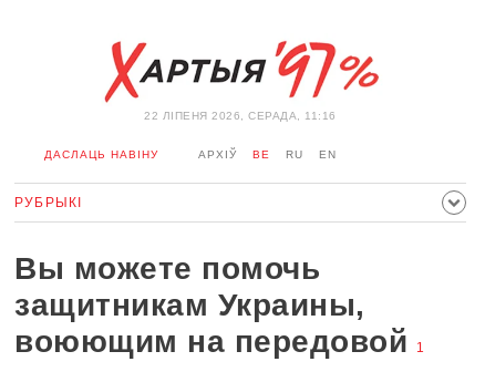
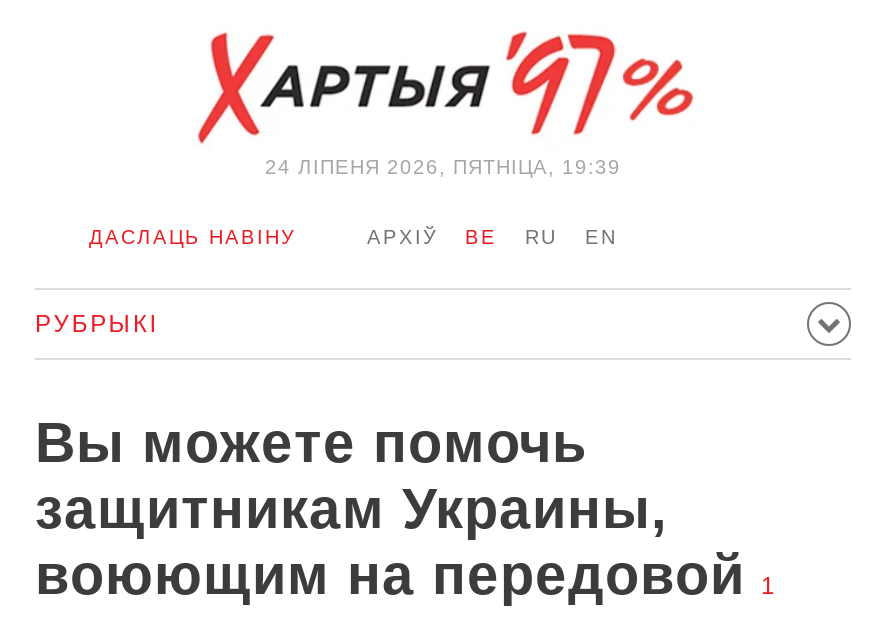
- 22 ЛIПЕНЯ 2026, СЕРАДА, 11:16
+ 24 ЛIПЕНЯ 2026, ПЯТНІЦА, 19:39
